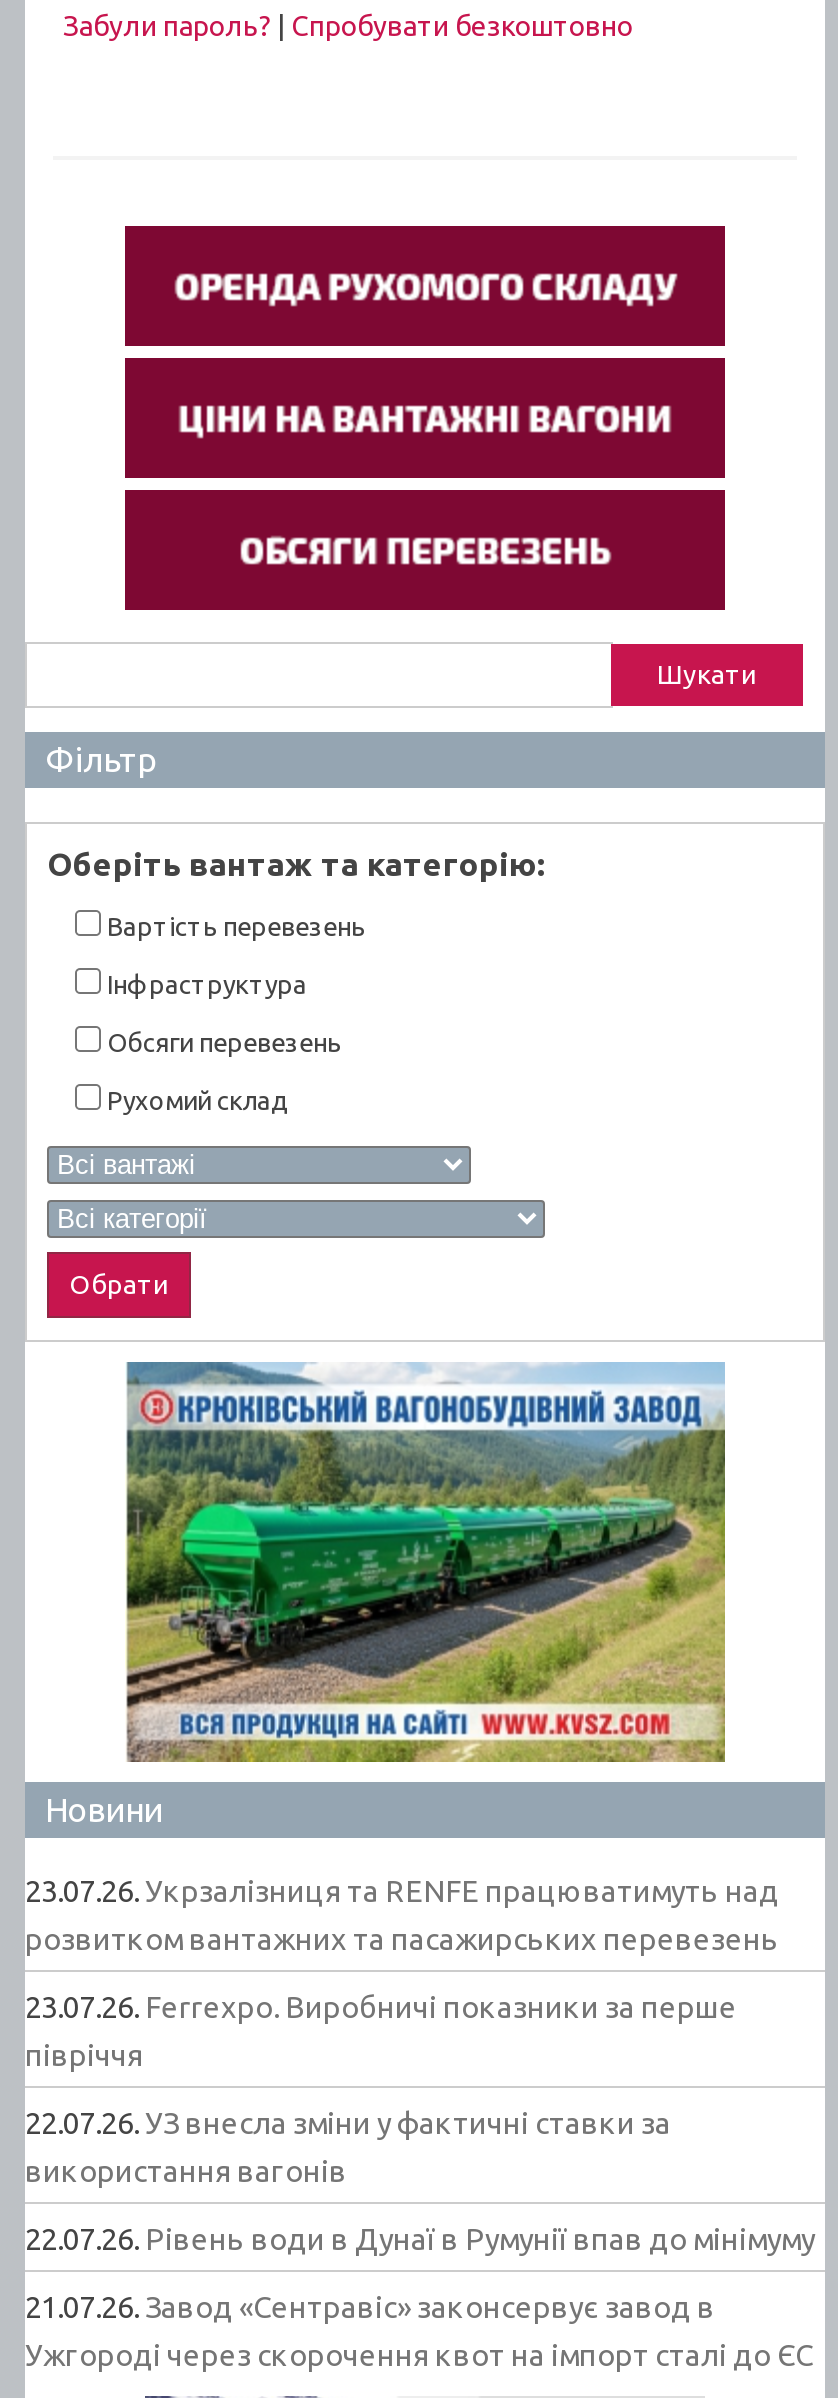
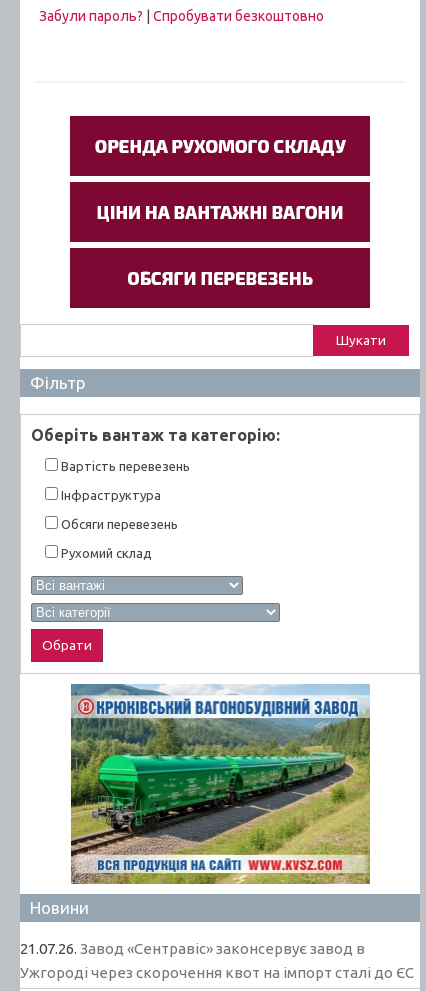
- 23.07.26. Укрзалізниця та RENFE працюватимуть над
- розвитком вантажних та пасажирських перевезень
- 23.07.26. Ferrexpo. Виробничі показники за перше
- півріччя
- 22.07.26. УЗ внесла зміни у фактичні ставки за
- використання вагонів
- 22.07.26. Рівень води в Дунаї в Румунії впав до мінімуму
